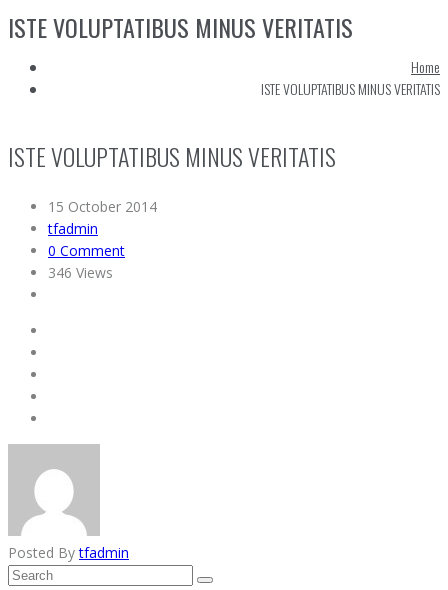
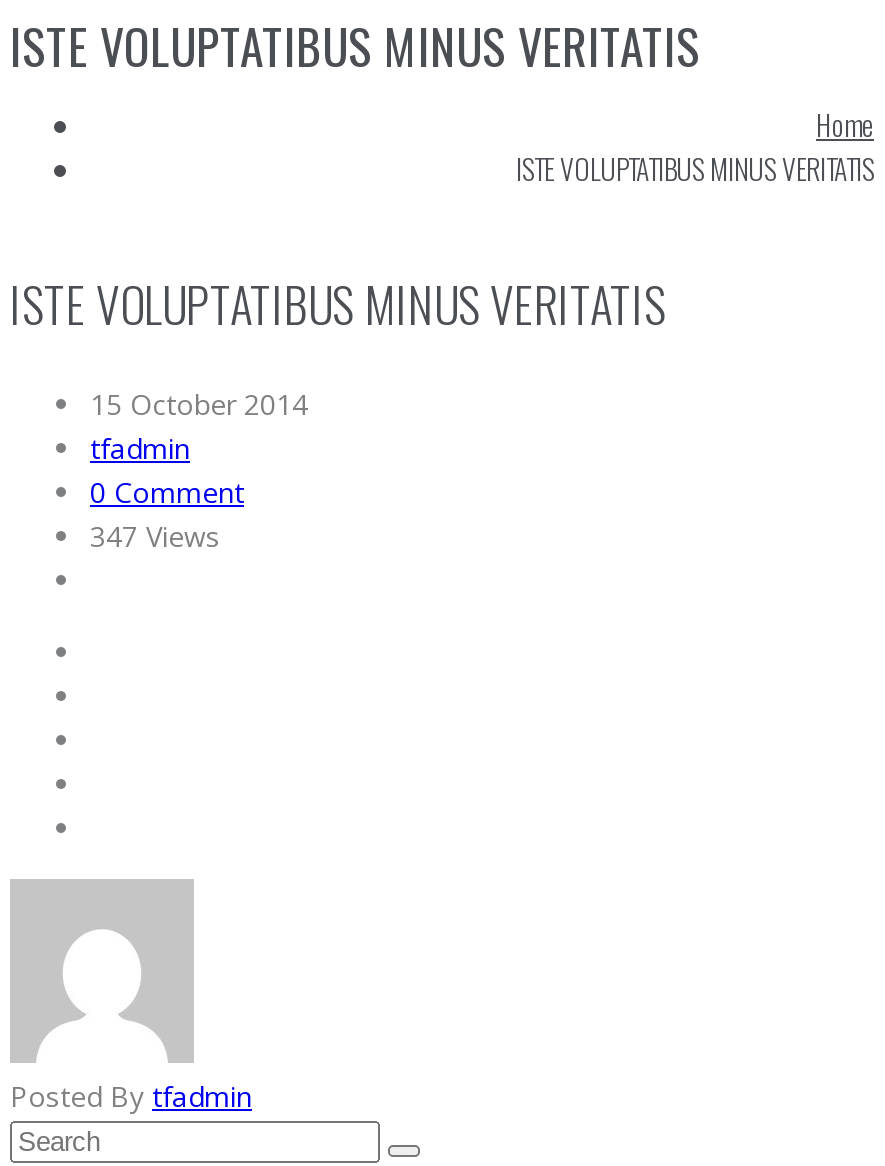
- 346 Views
+ 347 Views
